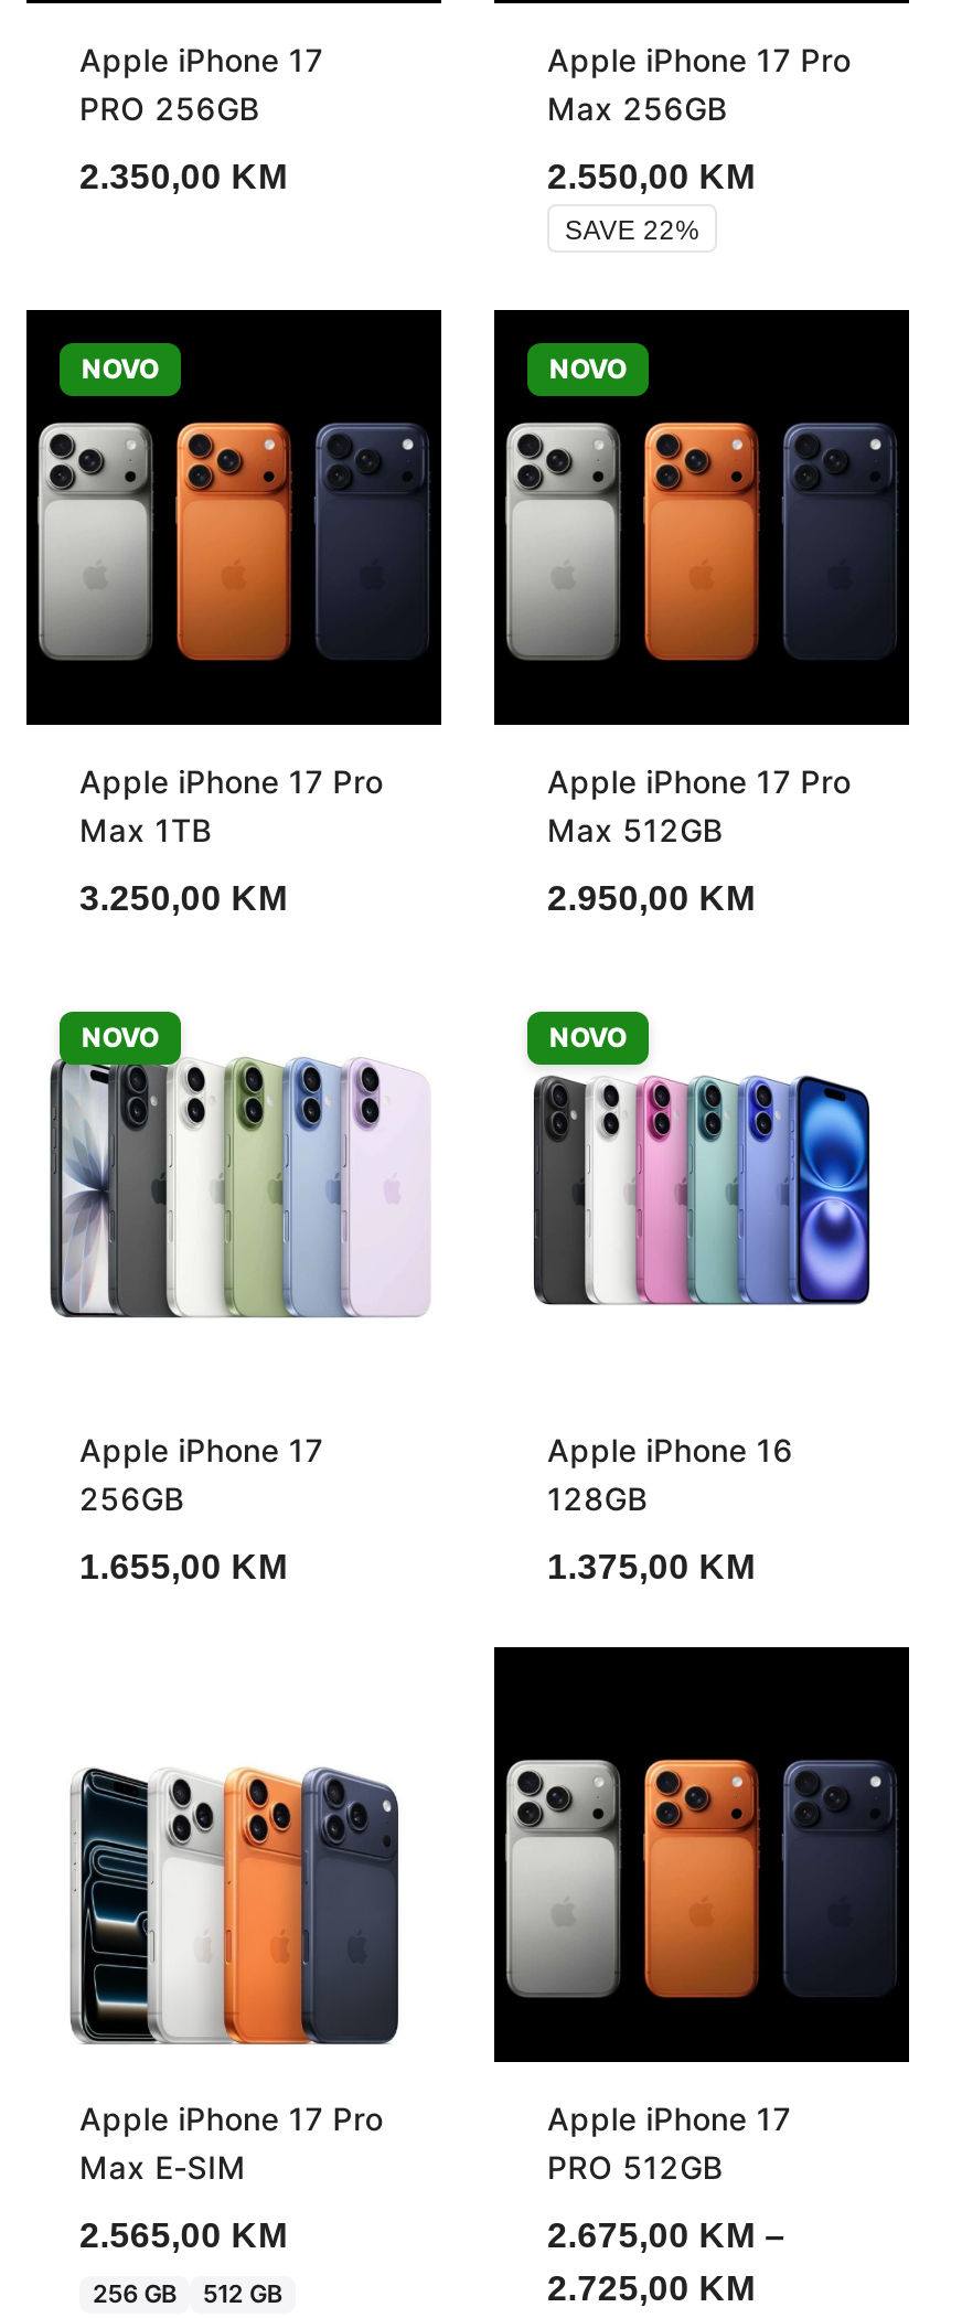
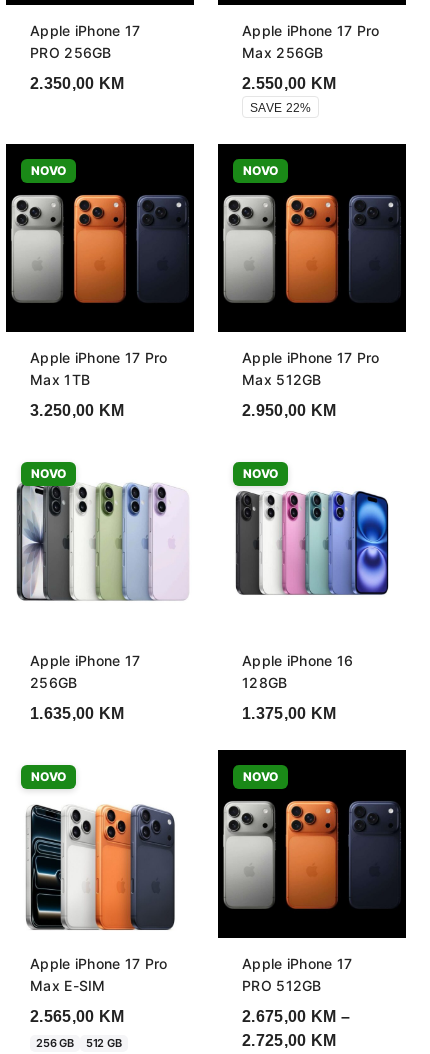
- 1.655,00 KM
+ 1.635,00 KM

+ NOVO

+ NOVO
